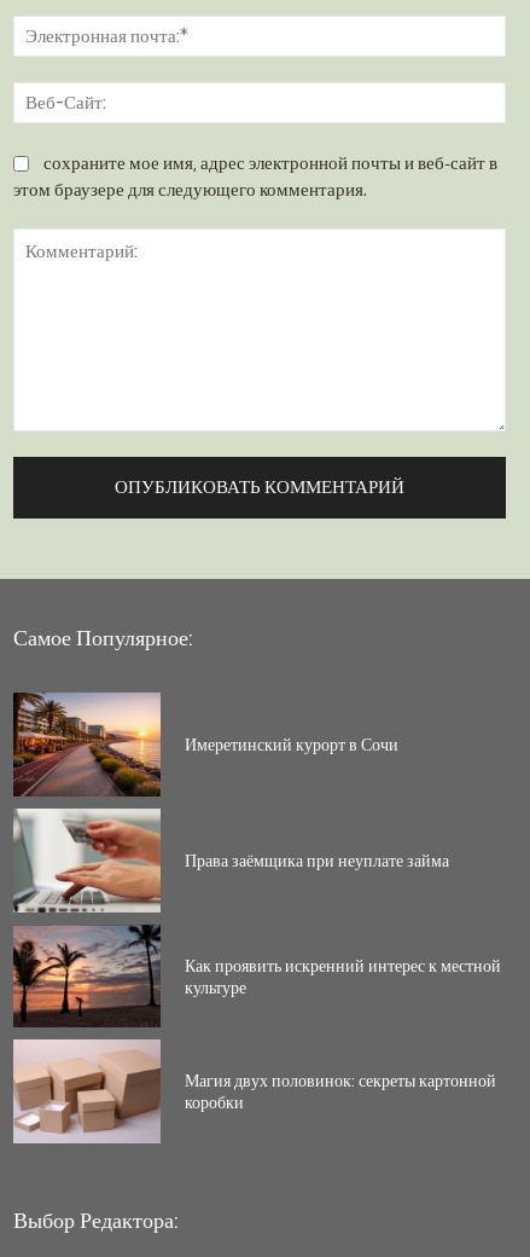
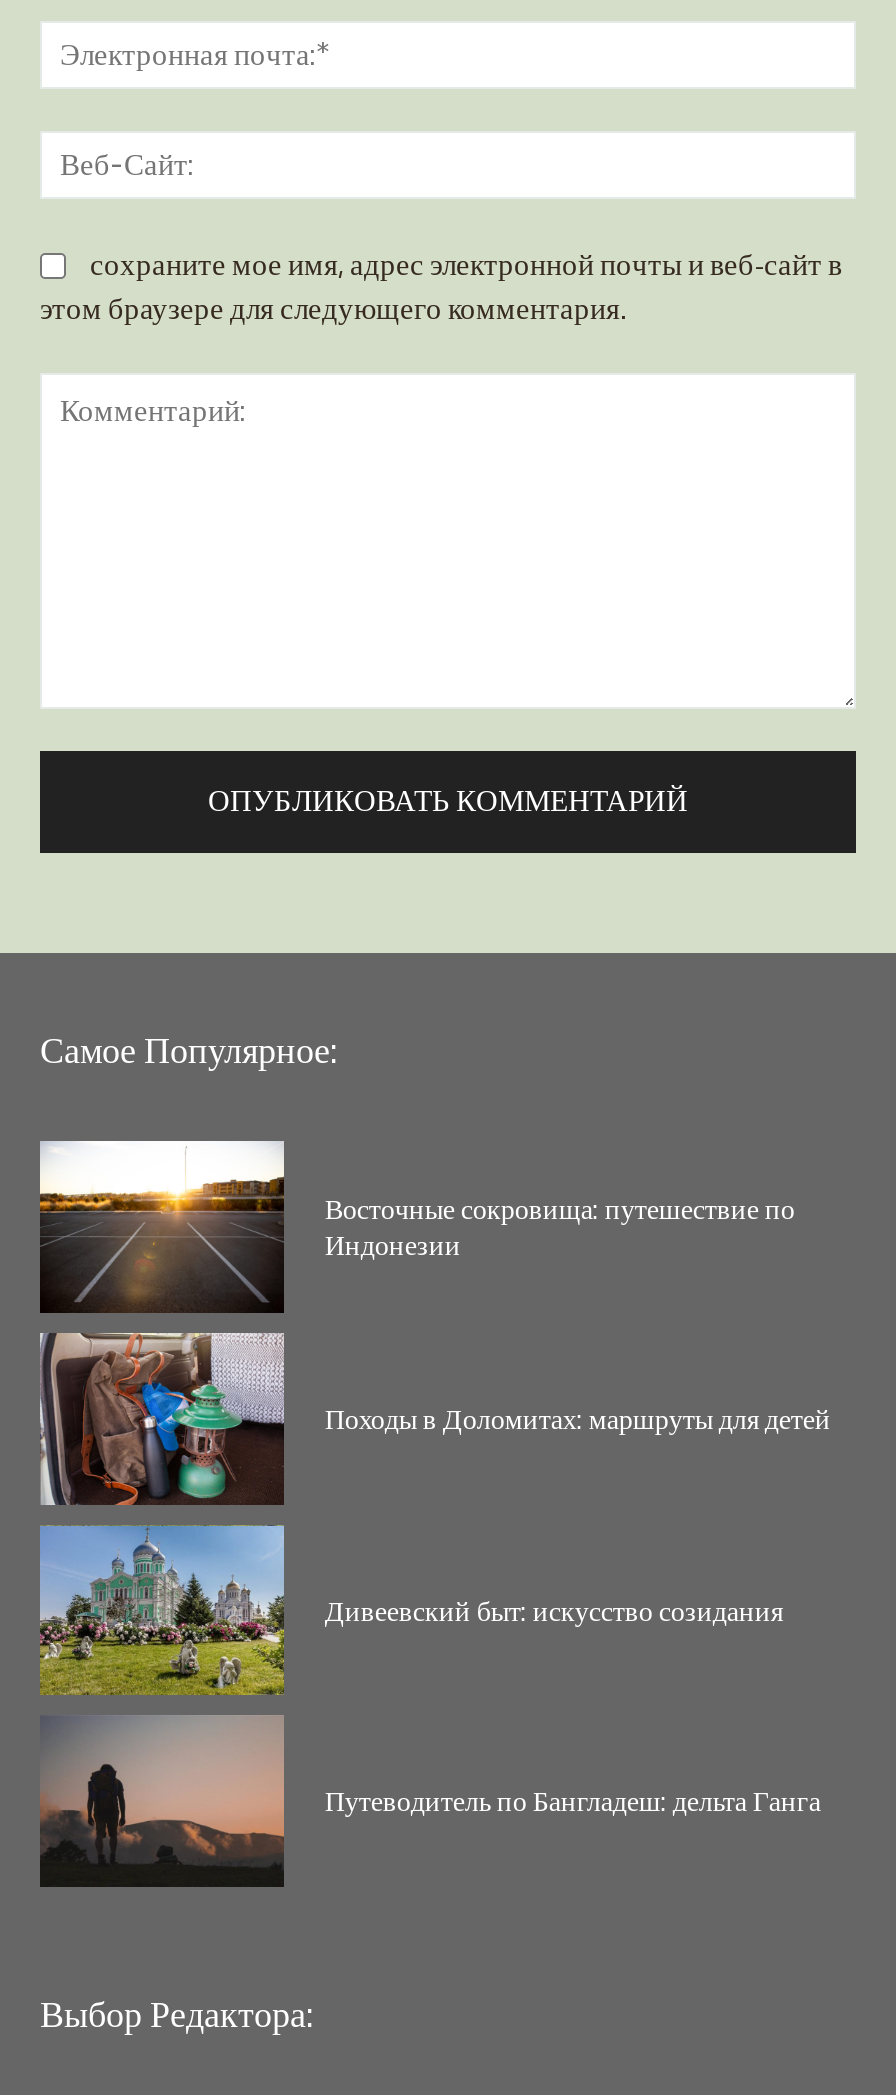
- [image]
- Имеретинский курорт в Сочи
+ [image]
+ Восточные сокровища: путешествие по
+ Индонезии

- [image]
- Права заёмщика при неуплате займа
+ [image]
+ Походы в Доломитах: маршруты для детей

- [image]
- Как проявить искренний интерес к местной
- культуре
+ [image]
+ Дивеевский быт: искусство созидания

- [image]
- Магия двух половинок: секреты картонной
- коробки
+ [image]
+ Путеводитель по Бангладеш: дельта Ганга
